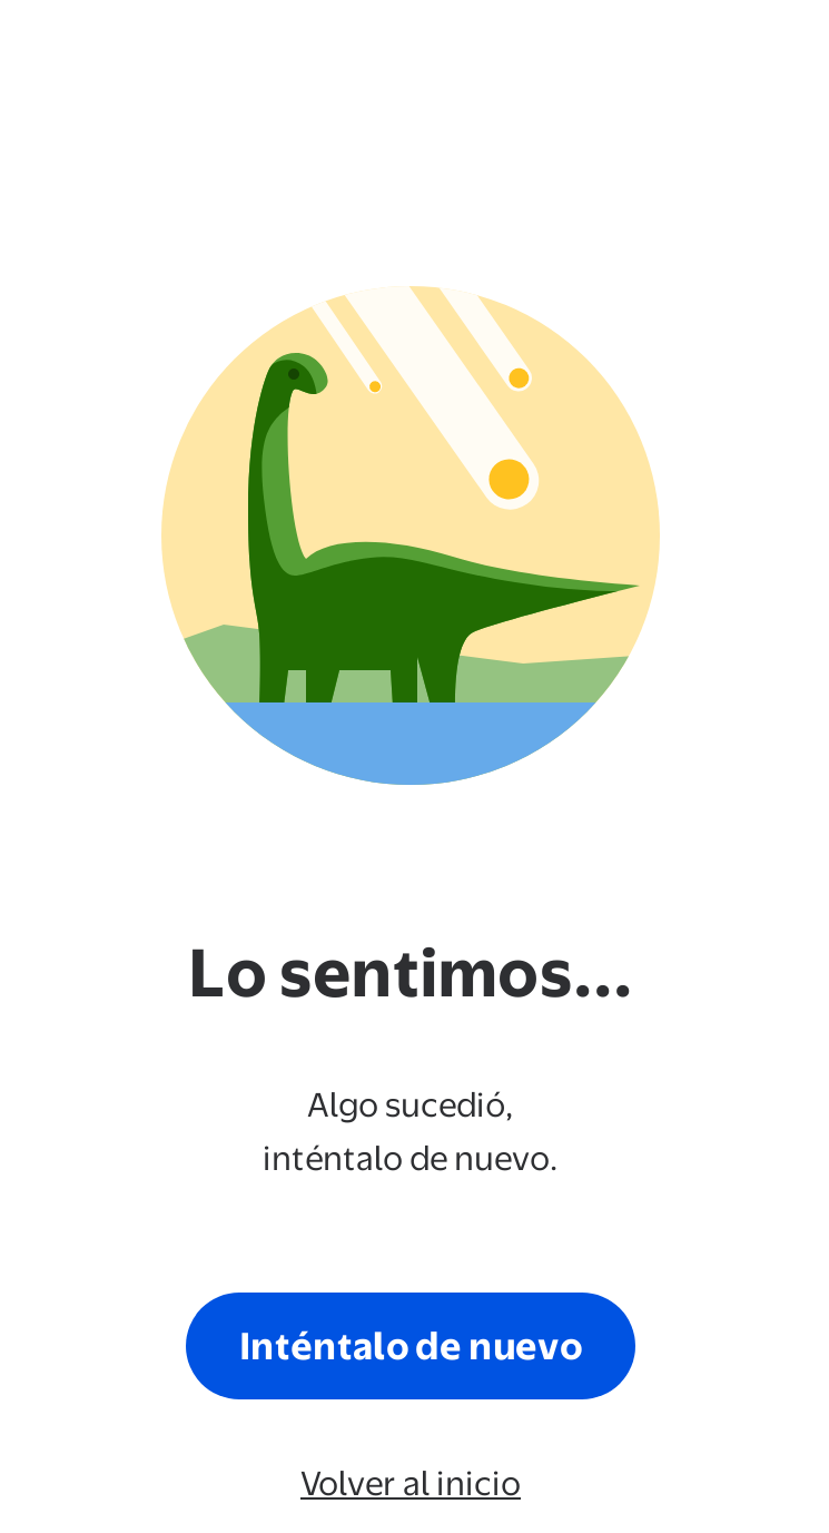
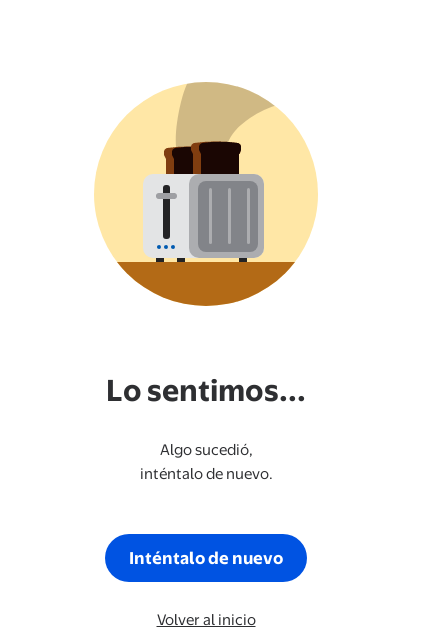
- [image]
+ [image]
